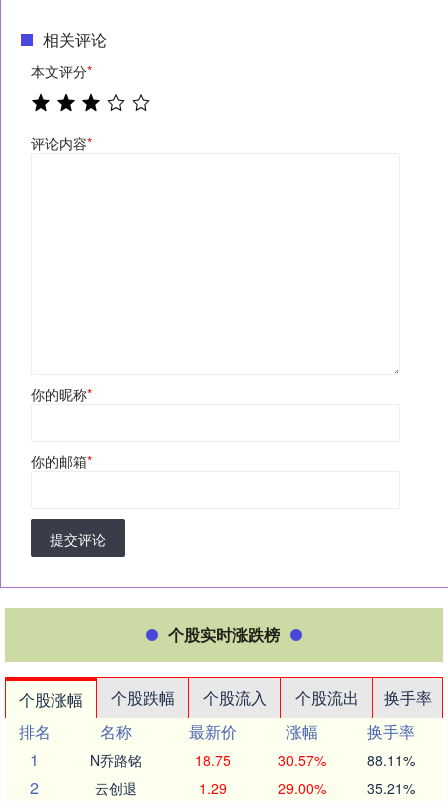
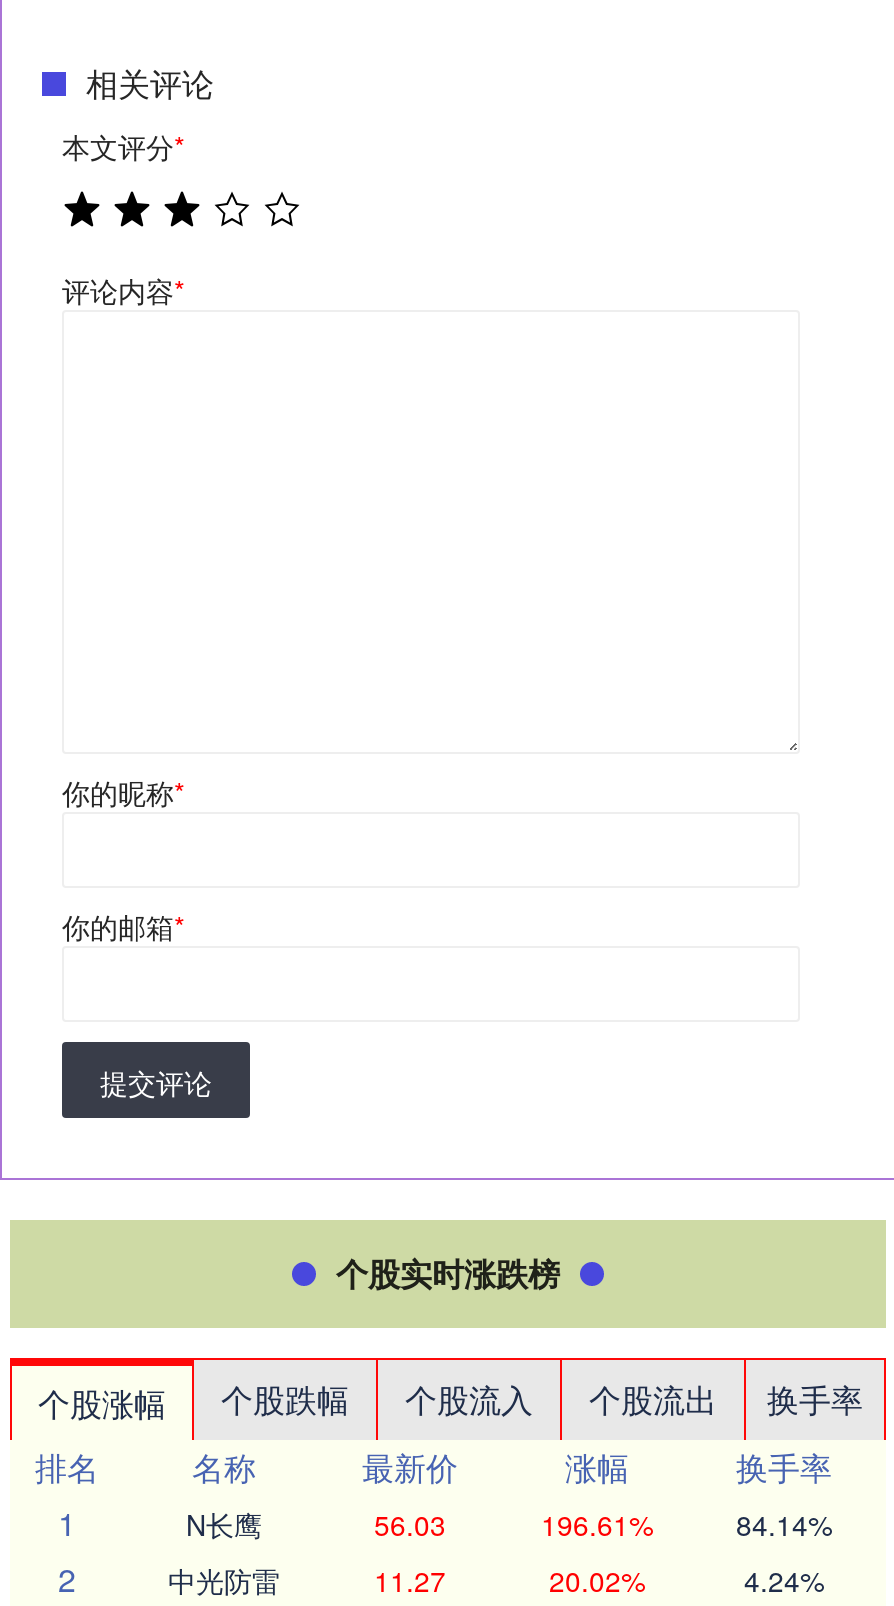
- N乔路铭
- 18.75
- 30.57%
- 88.11%
+ N长鹰
+ 56.03
+ 196.61%
+ 84.14%

- 云创退
- 1.29
- 29.00%
- 35.21%
+ 中光防雷
+ 11.27
+ 20.02%
+ 4.24%
